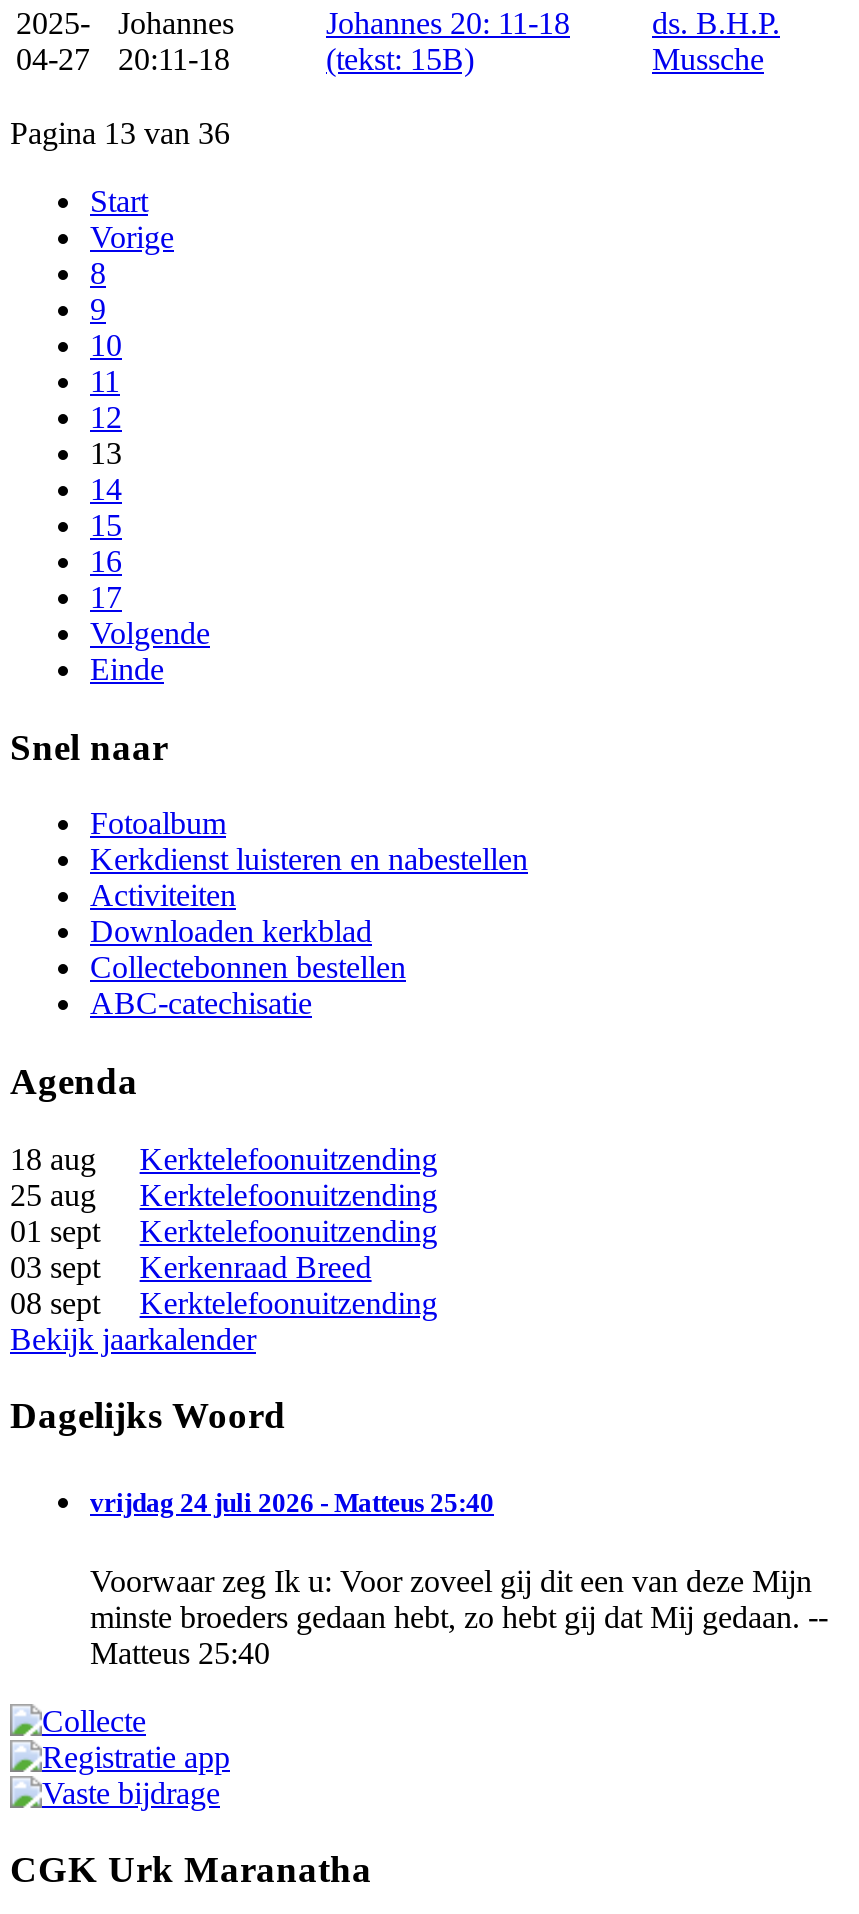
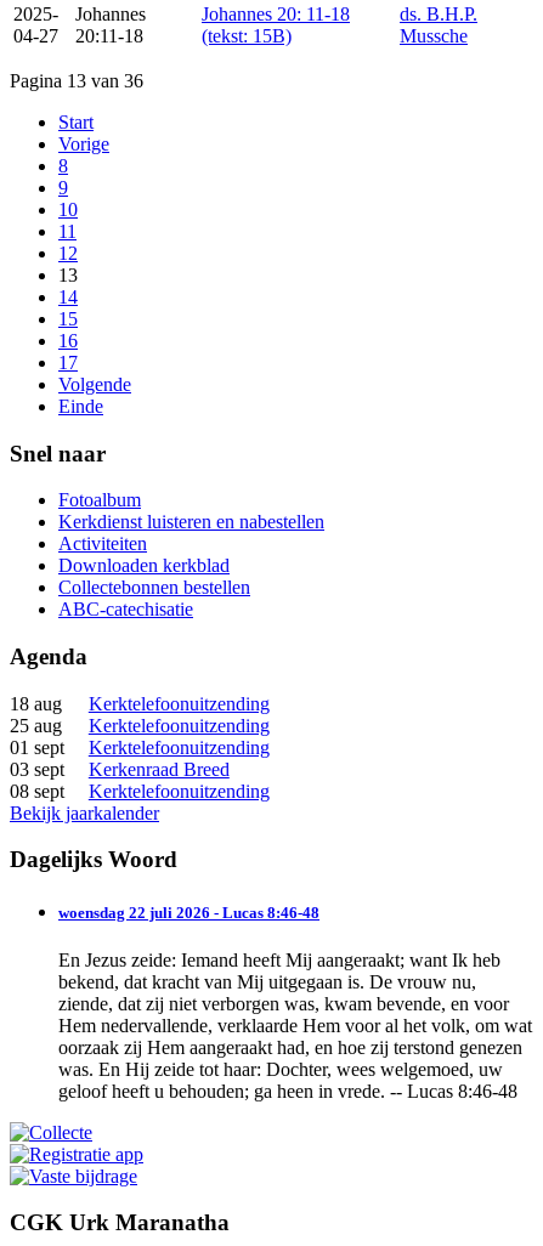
- vrijdag 24 juli 2026 - Matteus 25:40
+ woensdag 22 juli 2026 - Lucas 8:46-48

- Voorwaar zeg Ik u: Voor zoveel gij dit een van deze Mijn
- minste broeders gedaan hebt, zo hebt gij dat Mij gedaan. --
- Matteus 25:40
+ En Jezus zeide: Iemand heeft Mij aangeraakt; want Ik heb
+ bekend, dat kracht van Mij uitgegaan is. De vrouw nu,
+ ziende, dat zij niet verborgen was, kwam bevende, en voor
+ Hem nedervallende, verklaarde Hem voor al het volk, om wat
+ oorzaak zij Hem aangeraakt had, en hoe zij terstond genezen
+ was. En Hij zeide tot haar: Dochter, wees welgemoed, uw
+ geloof heeft u behouden; ga heen in vrede. -- Lucas 8:46-48
